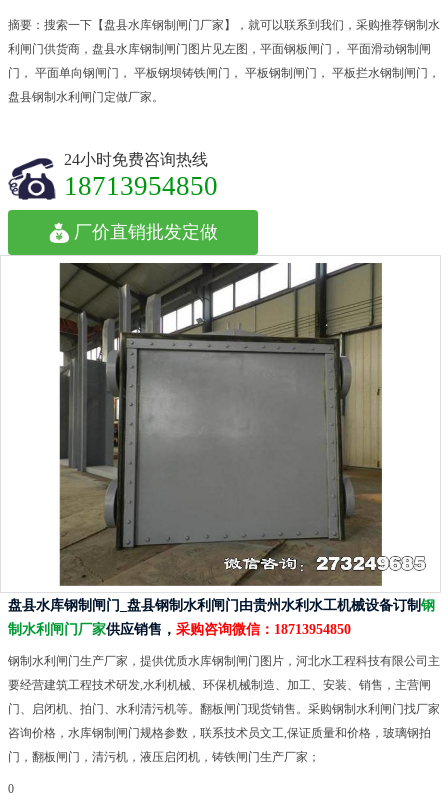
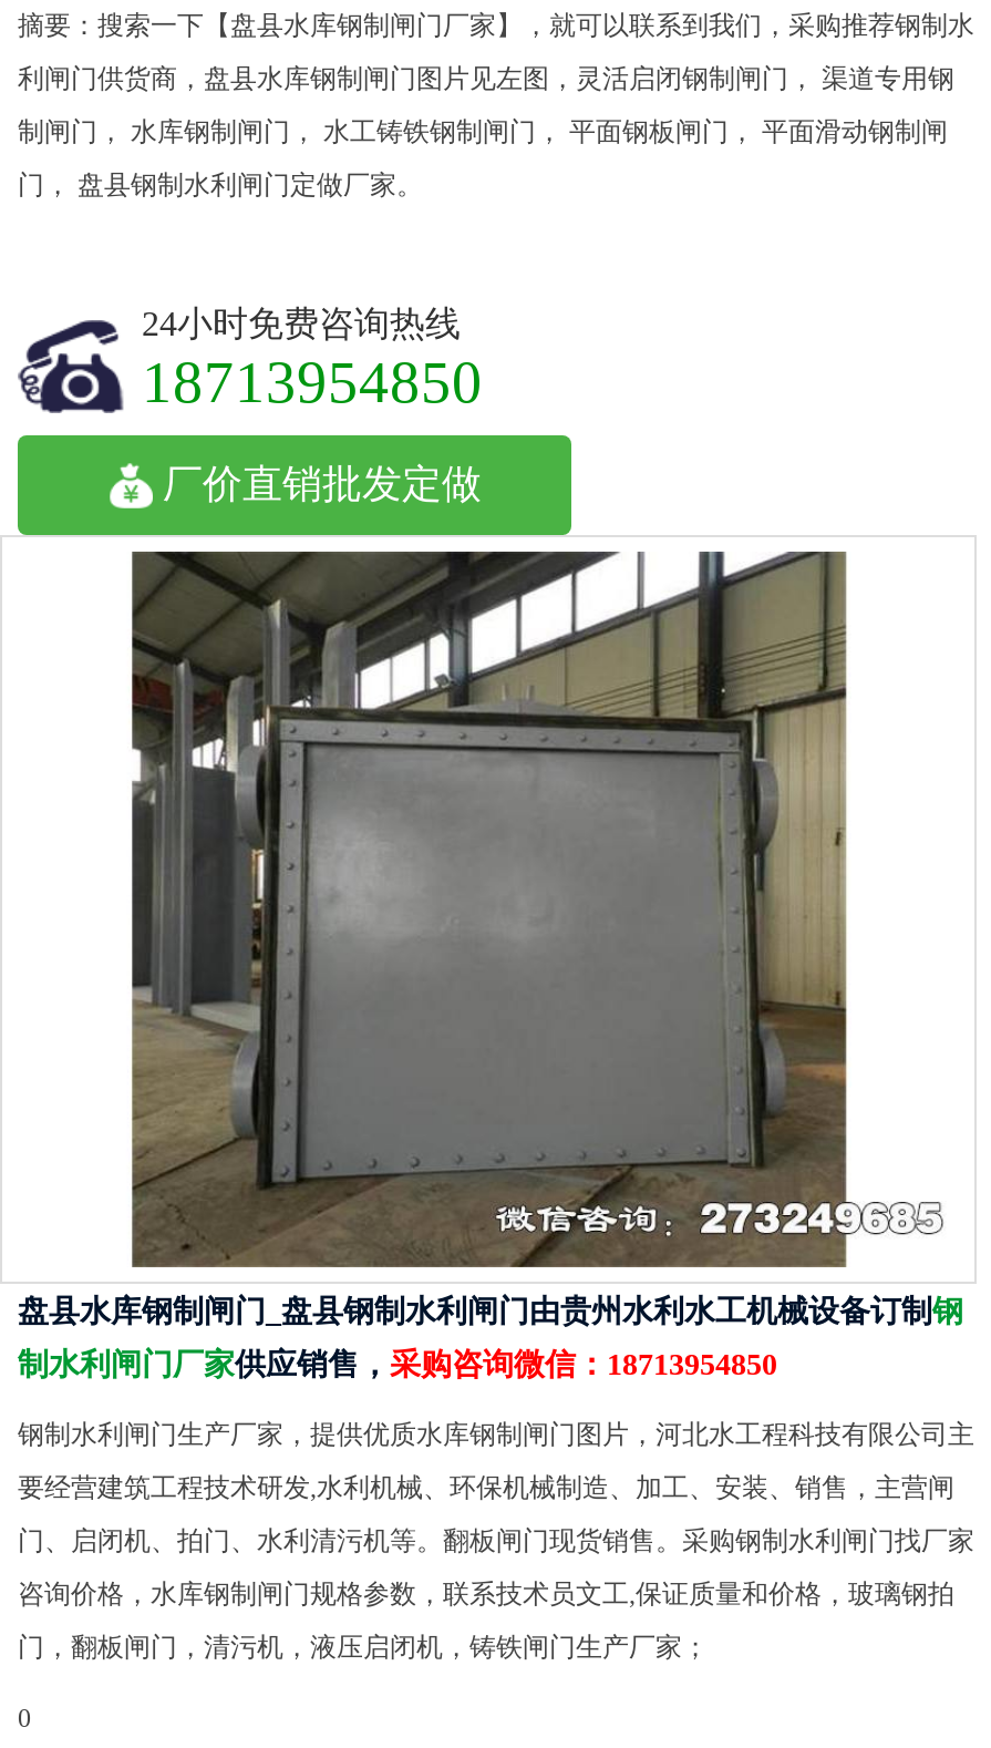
- 利闸门供货商，盘县水库钢制闸门图片见左图，平面钢板闸门， 平面滑动钢制闸
+ 利闸门供货商，盘县水库钢制闸门图片见左图，灵活启闭钢制闸门， 渠道专用钢

- 门， 平面单向钢闸门， 平板钢坝铸铁闸门， 平板钢制闸门， 平板拦水钢制闸门，
+ 制闸门， 水库钢制闸门， 水工铸铁钢制闸门， 平面钢板闸门， 平面滑动钢制闸

- 盘县钢制水利闸门定做厂家。
+ 门， 盘县钢制水利闸门定做厂家。
